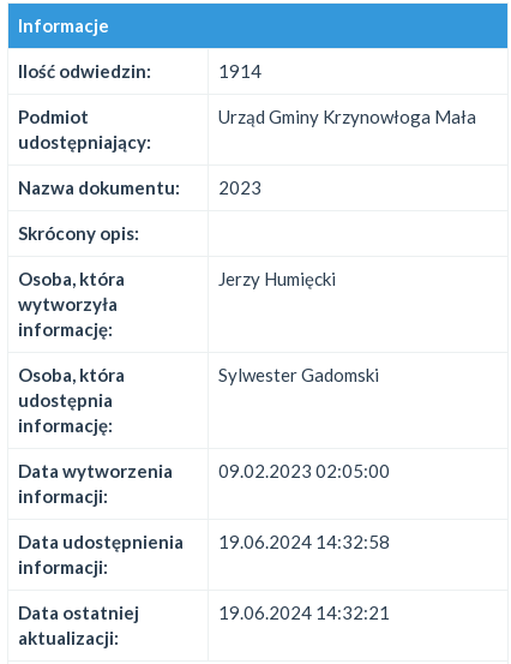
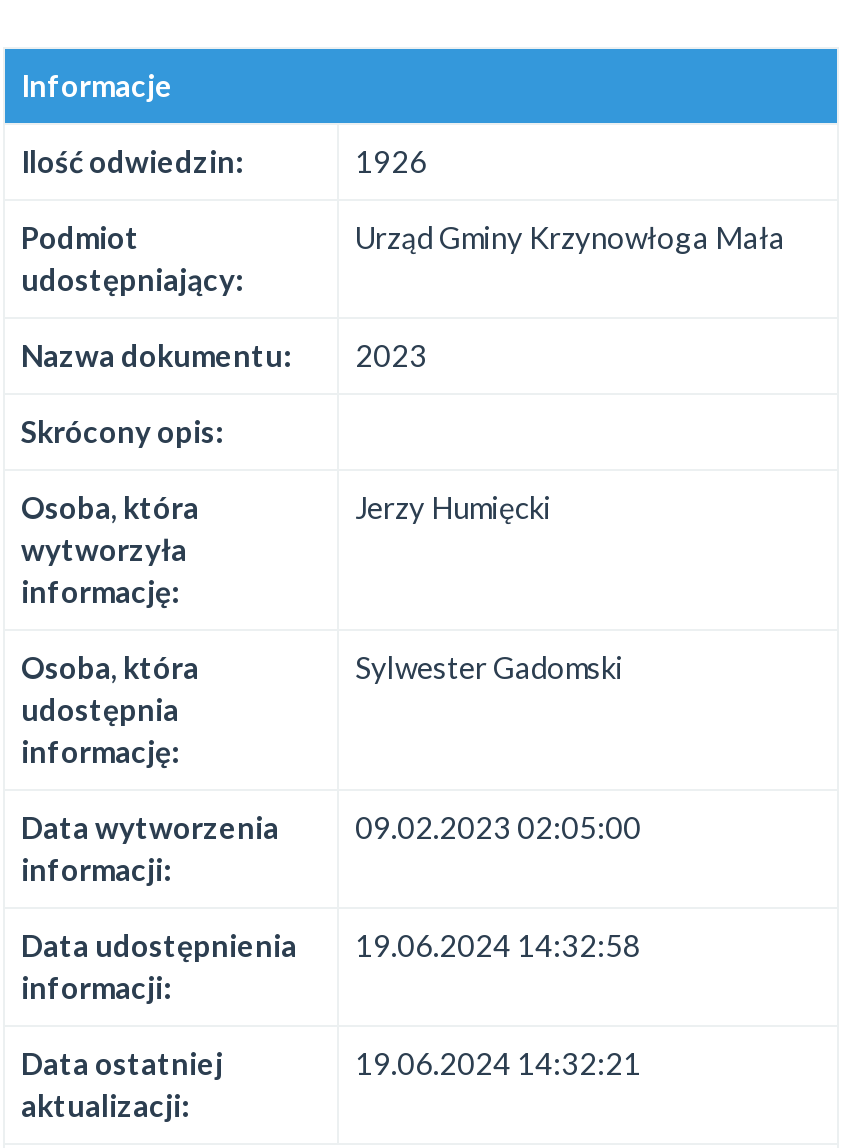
- 1914
+ 1926
